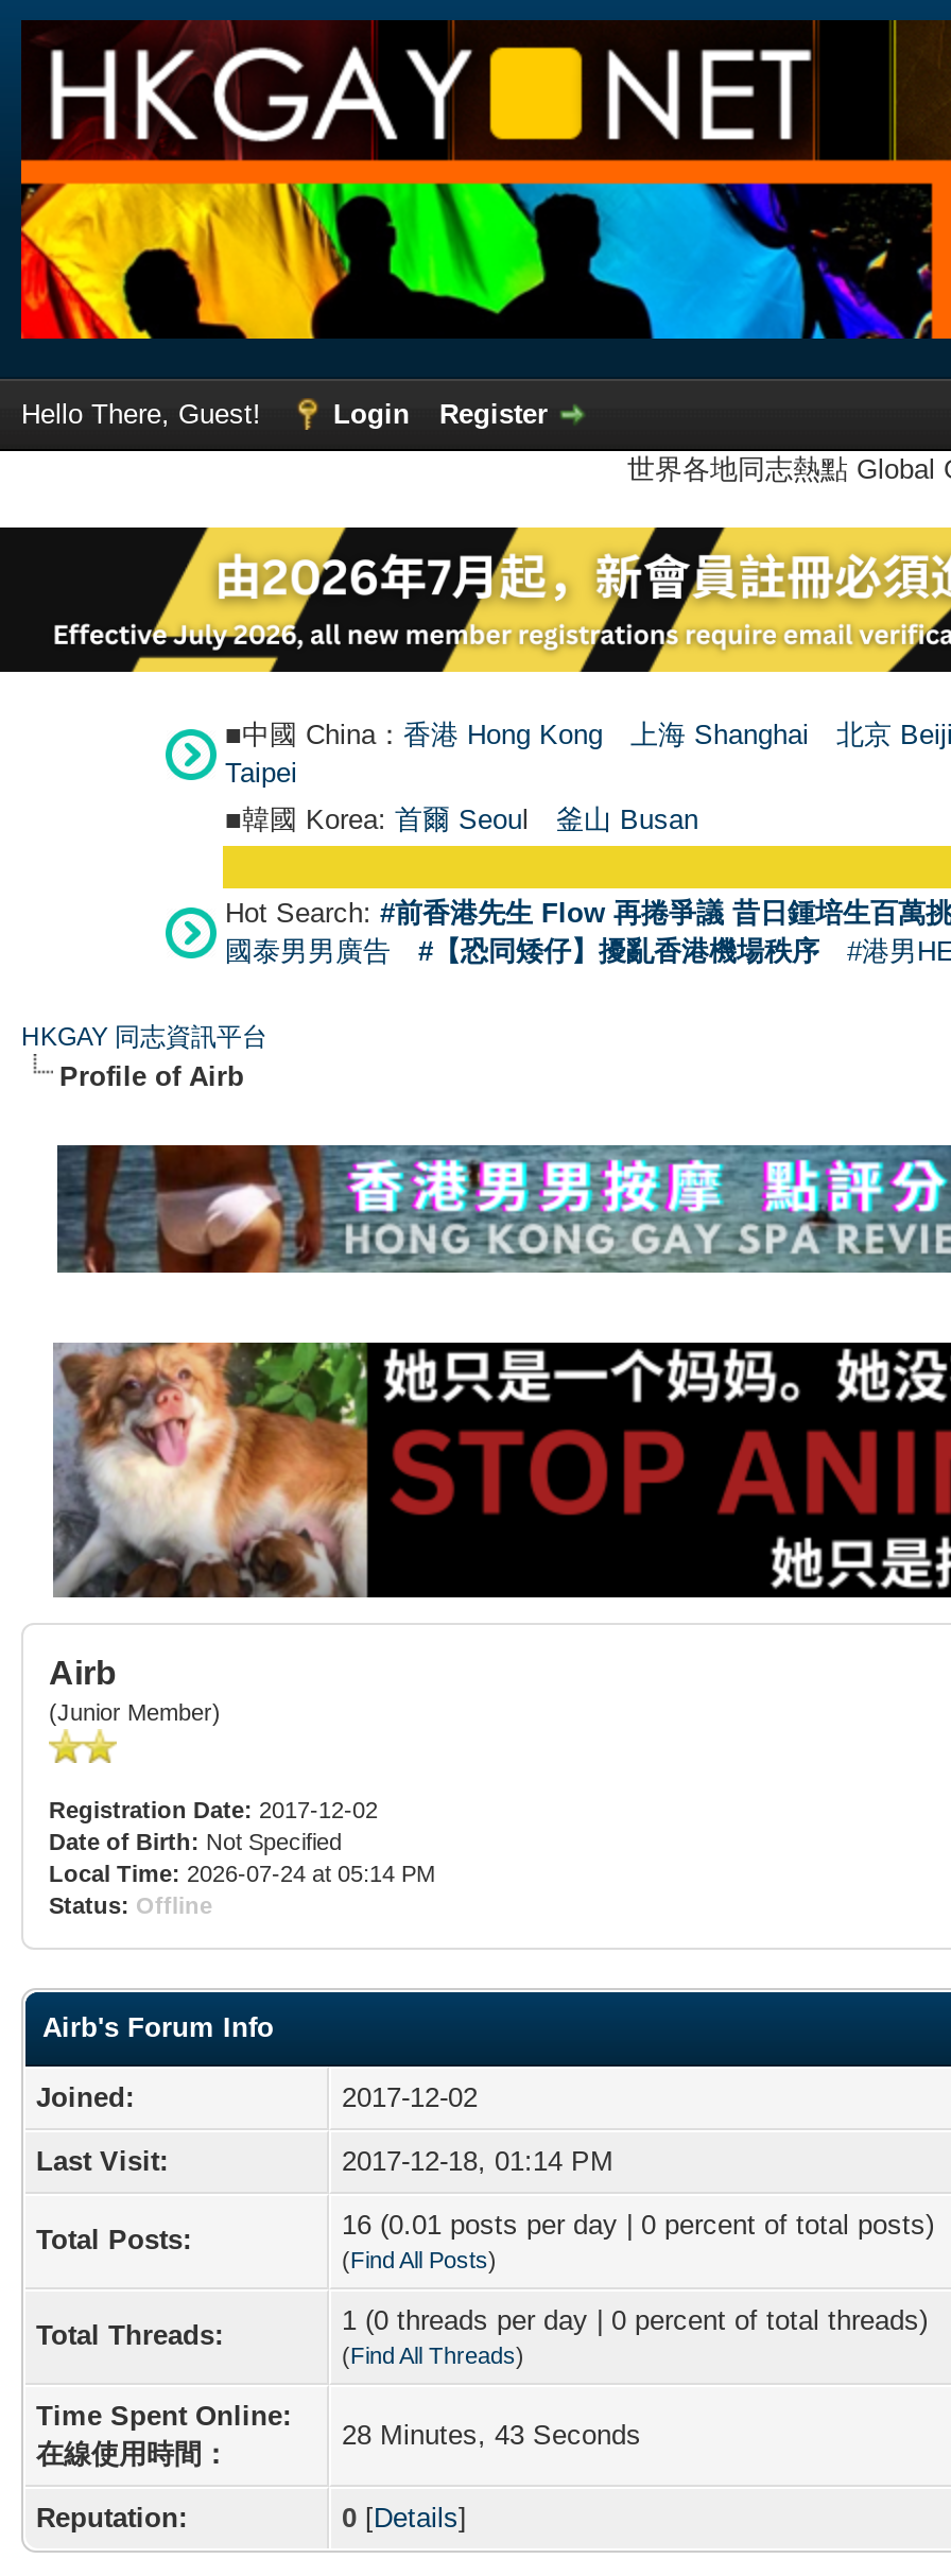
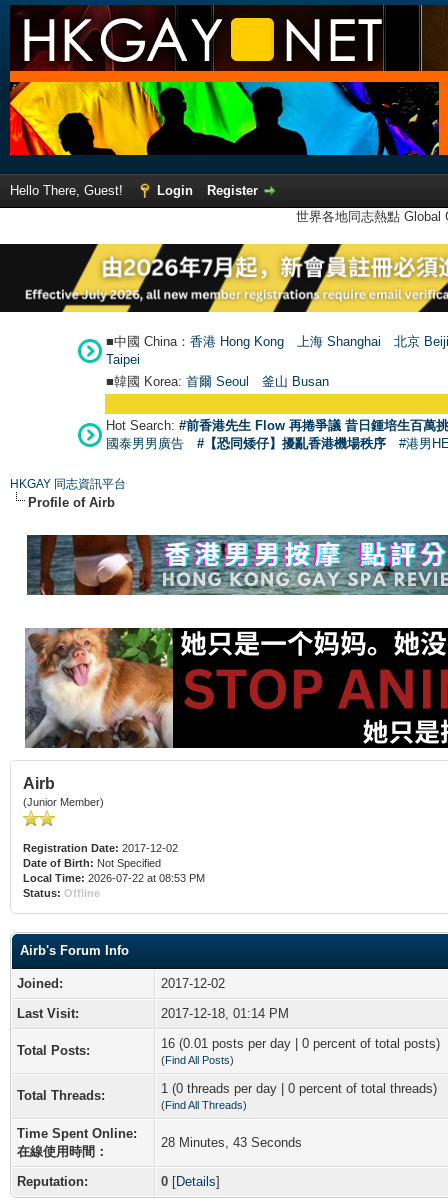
- Local Time: 2026-07-24 at 05:14 PM
+ Local Time: 2026-07-22 at 08:53 PM
